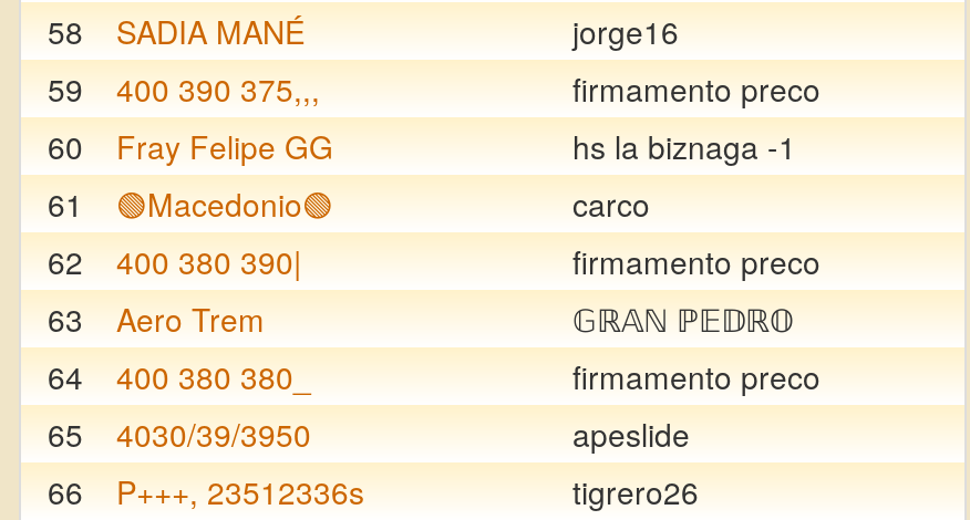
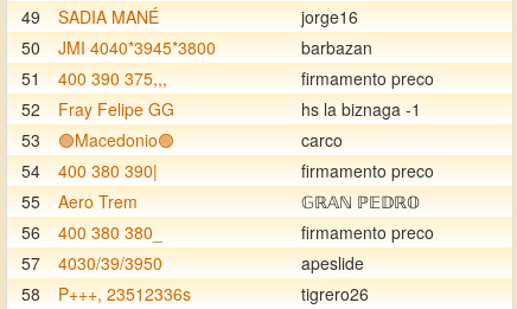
- 58 SADIA MANÉ
+ 49 SADIA MANÉ

- 59
+ 50
+ JMI 4040*3945*3800
+ barbazan
+ 51

- 60 Fray Felipe GG
+ 52 Fray Felipe GG

- 61
+ 53

- 62
+ 54

- 63 Aero Trem
+ 55 Aero Trem

- 64 400 380 380_
+ 56 400 380 380_

- 65 4030/39/3950
+ 57 4030/39/3950

- 66 P+++, 23512336s
+ 58 P+++, 23512336s
